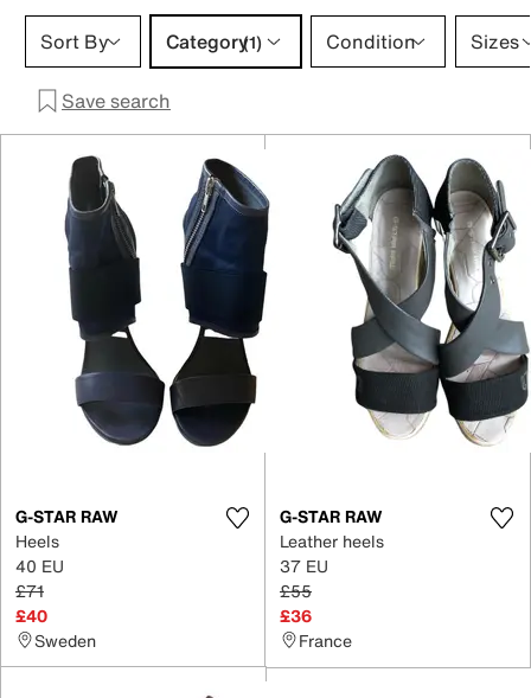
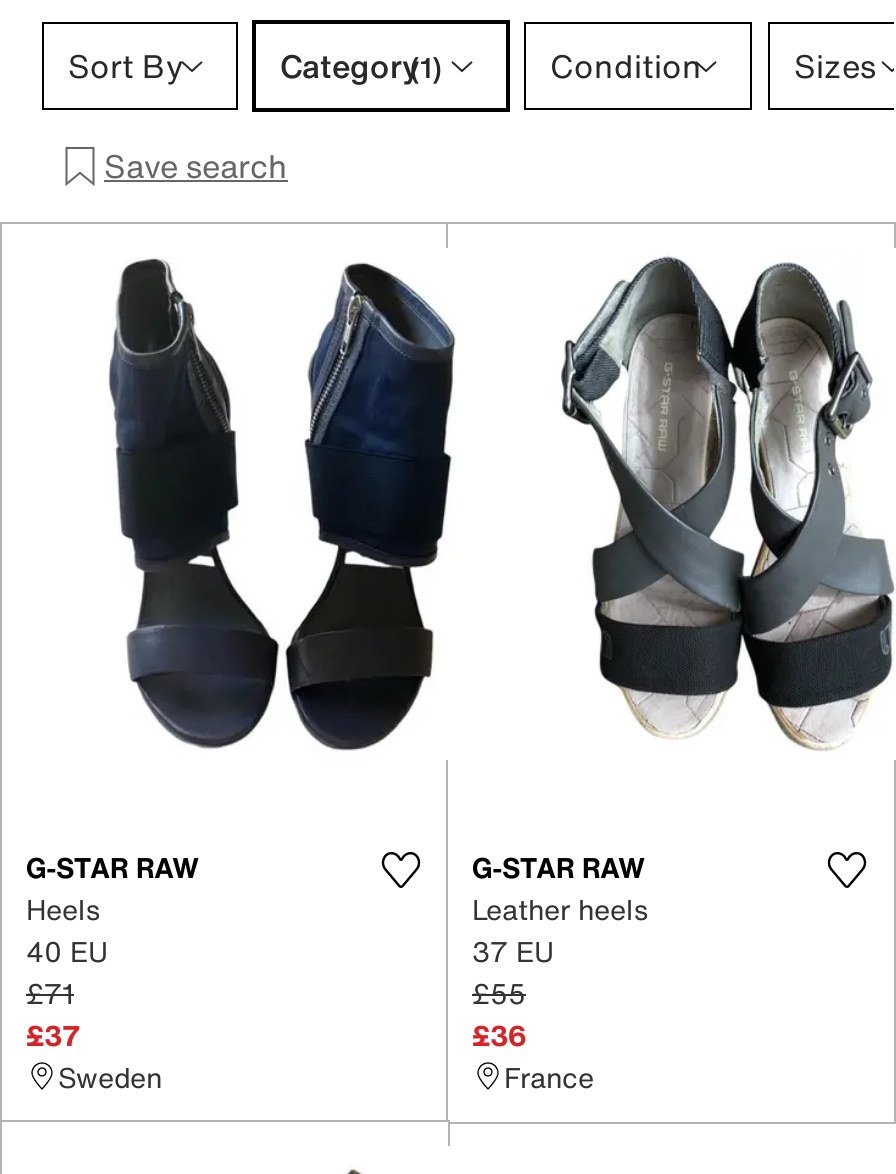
- £40
+ £37
